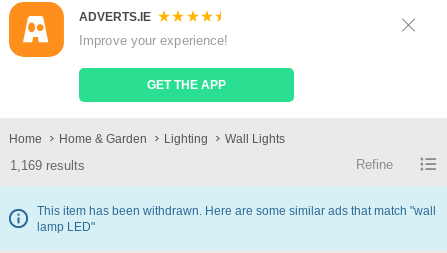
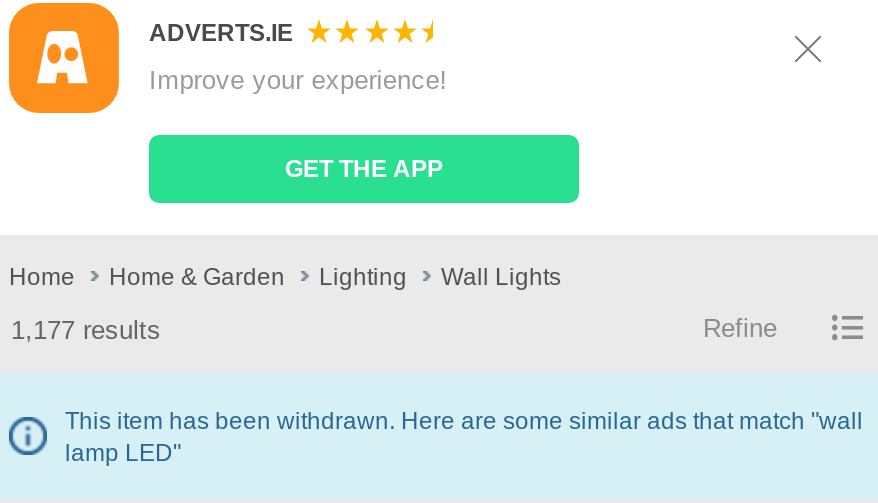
- 1,169 results
+ 1,177 results
